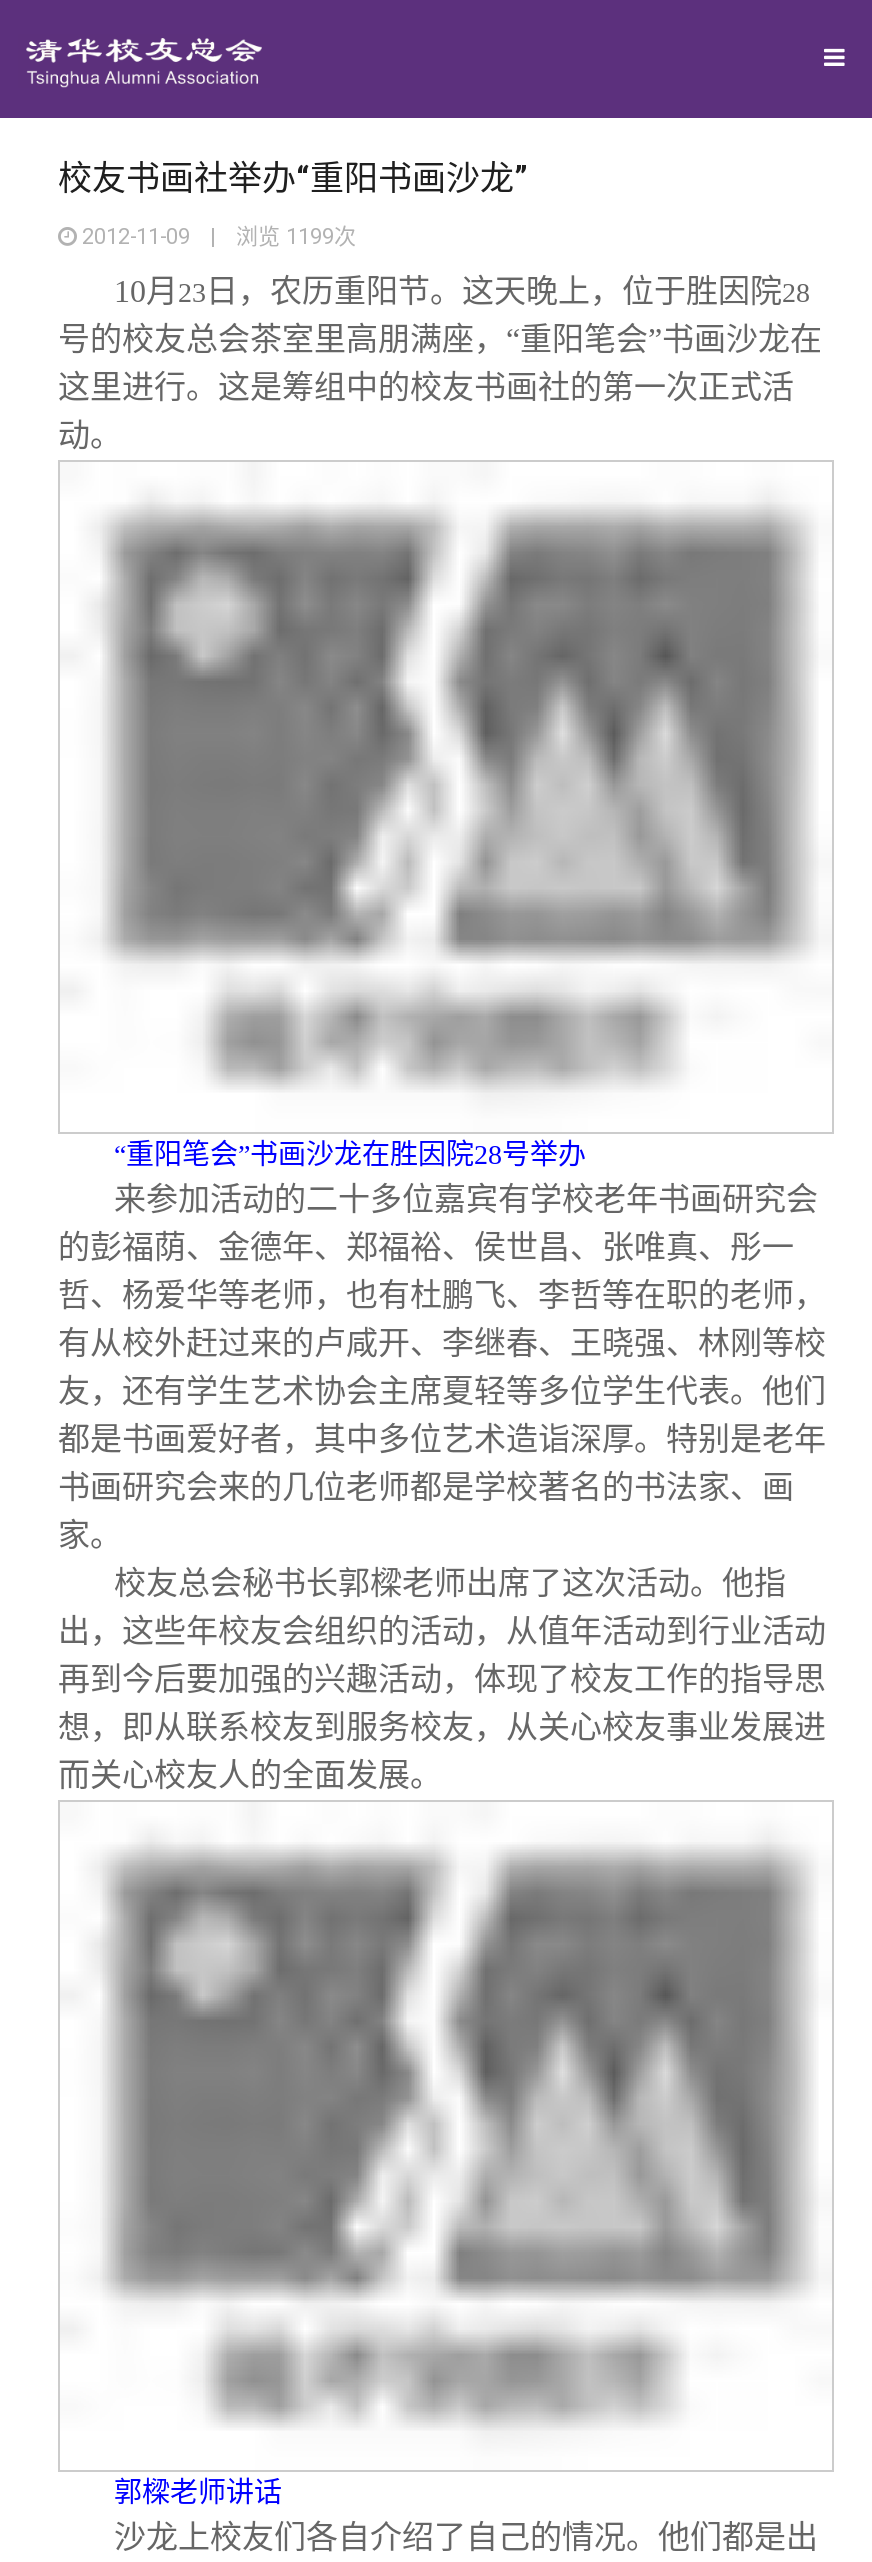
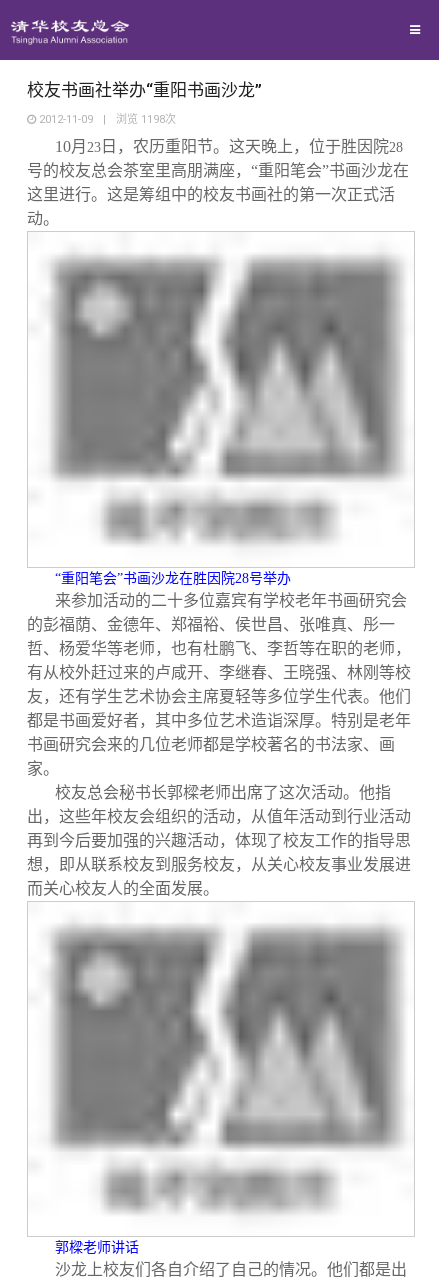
- 浏览1199次
+ 浏览1198次
